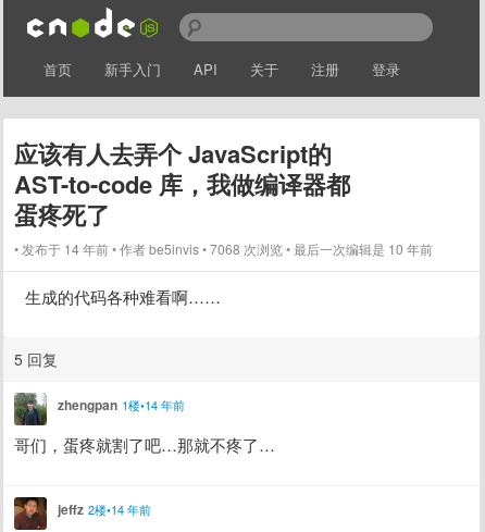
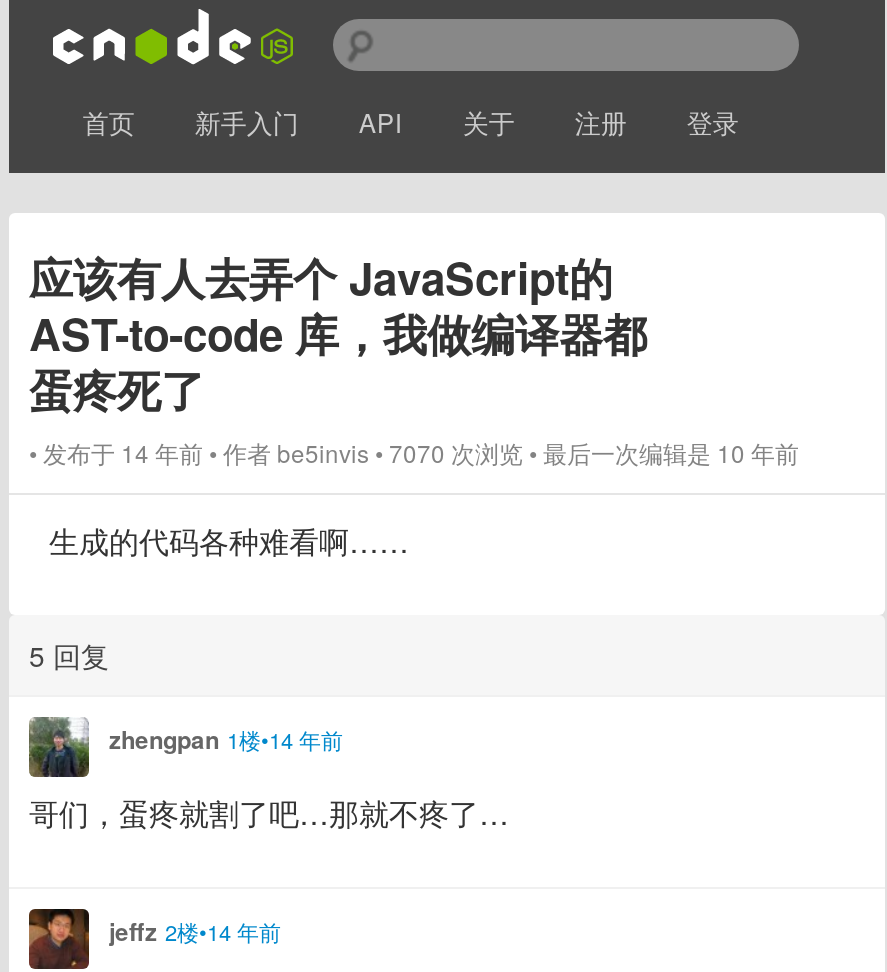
- 发布于 14 年前 作者be5invis 7068 次浏览 最后一次编辑是 10 年前
+ 发布于 14 年前 作者be5invis 7070 次浏览 最后一次编辑是 10 年前
